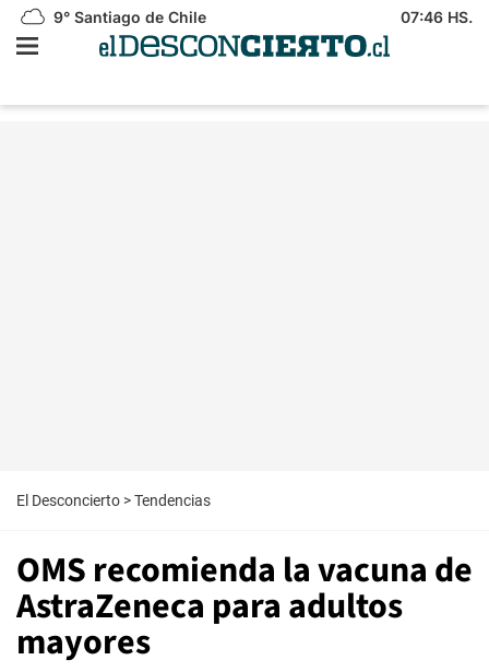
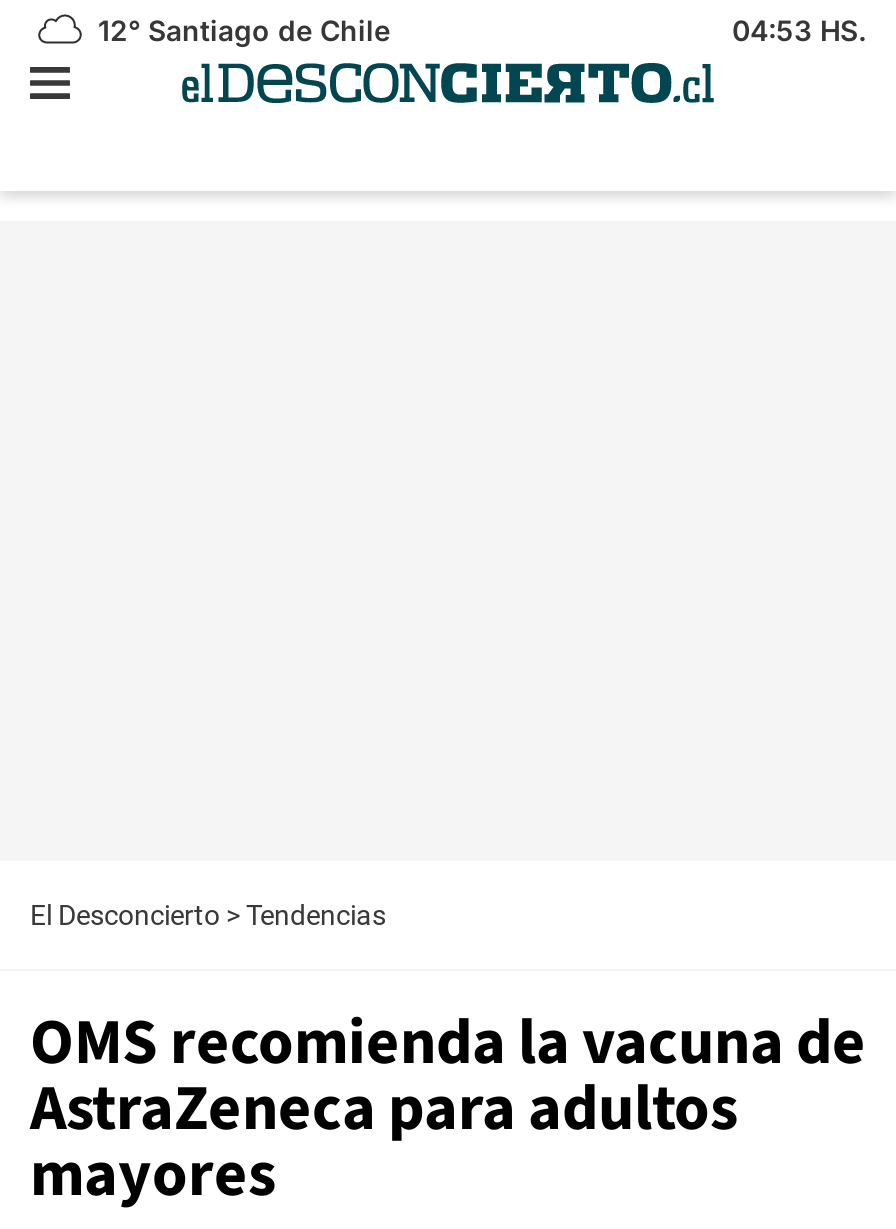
- 9° Santiago de Chile
+ 12° Santiago de Chile

- 07:46 HS.
+ 04:53 HS.
